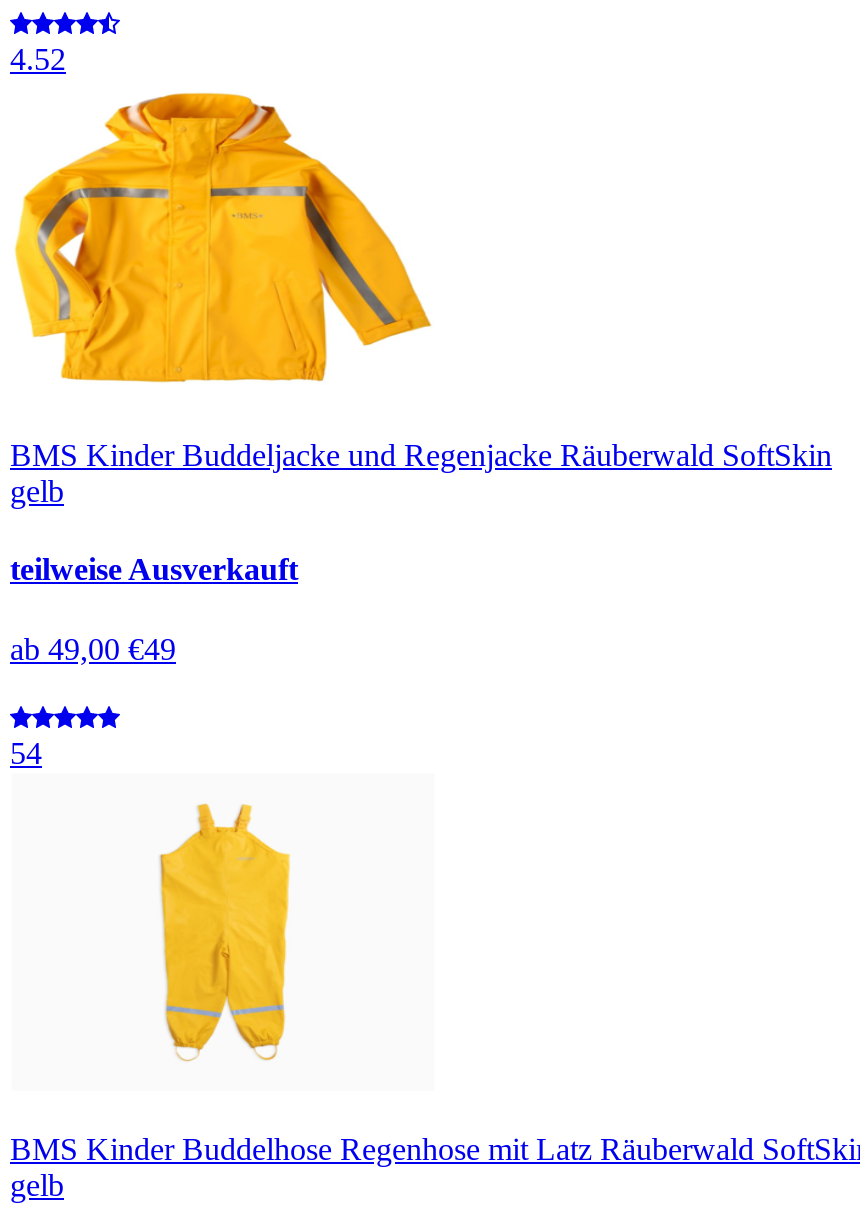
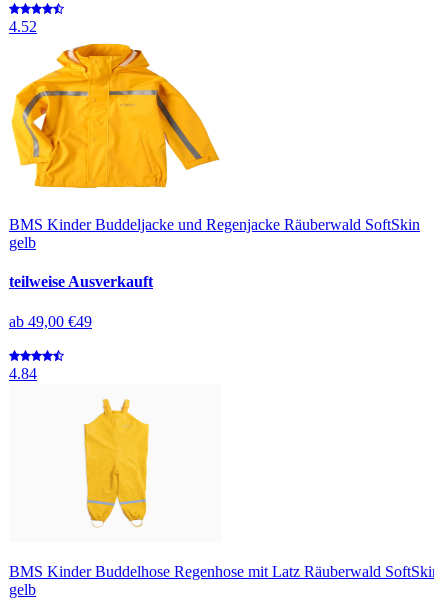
- 54
+ 4.84
